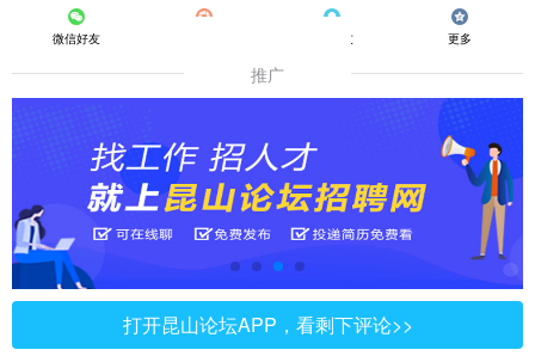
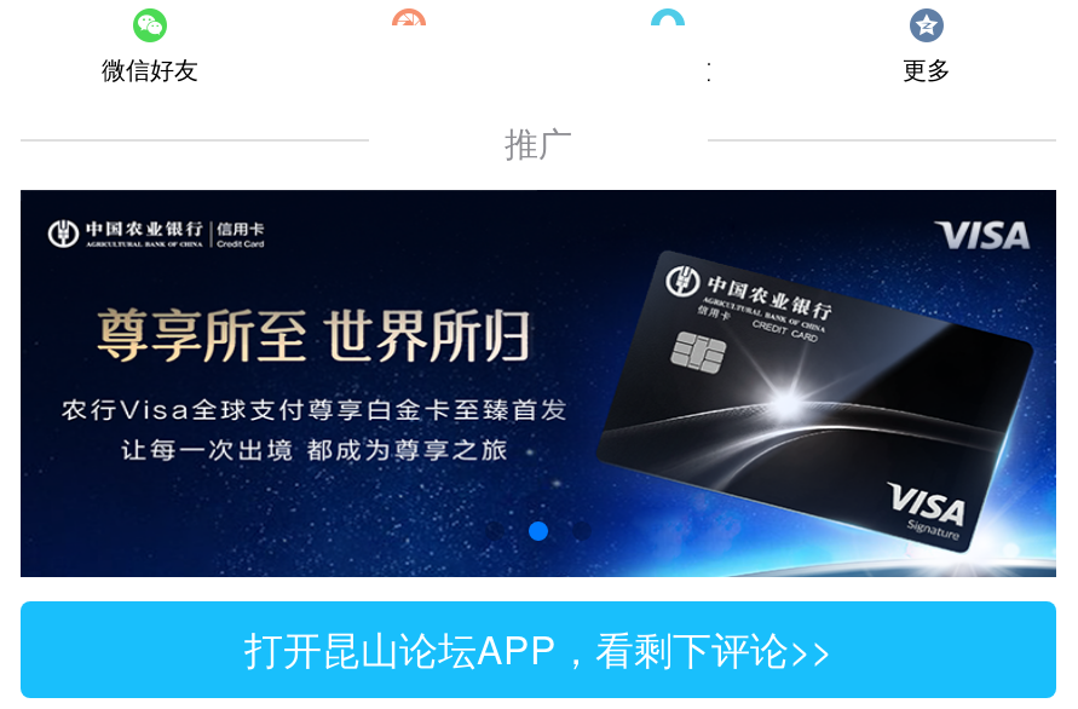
- [image]
+ [image]
